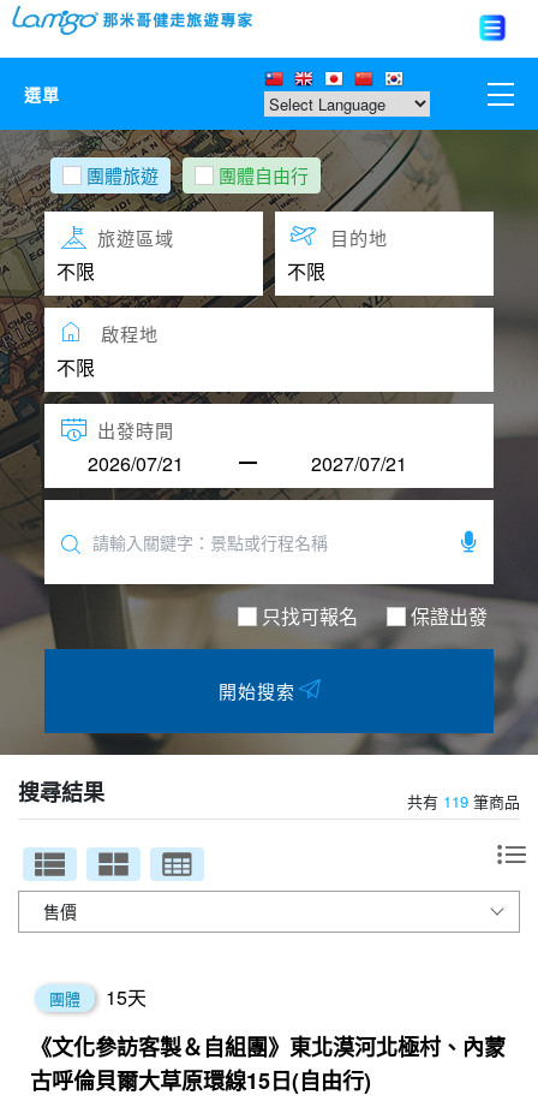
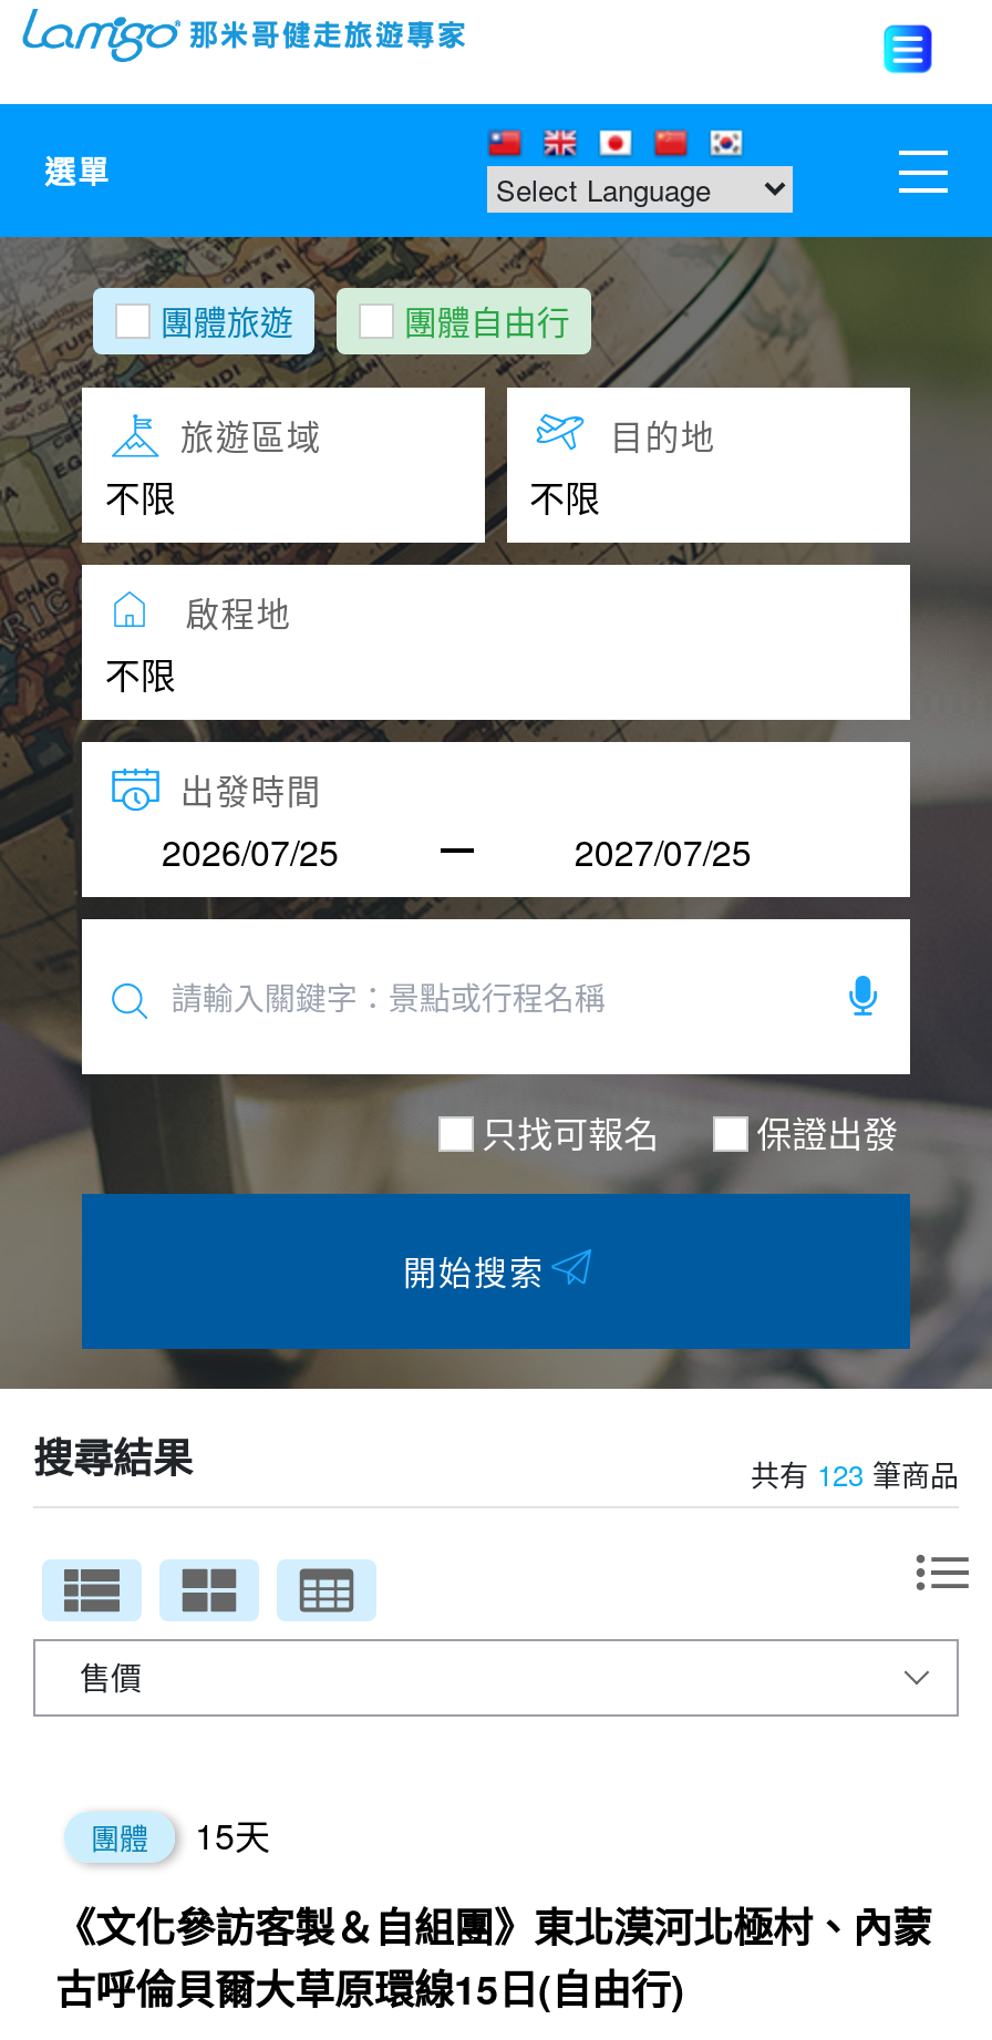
- 共有119筆商品
+ 共有123筆商品
